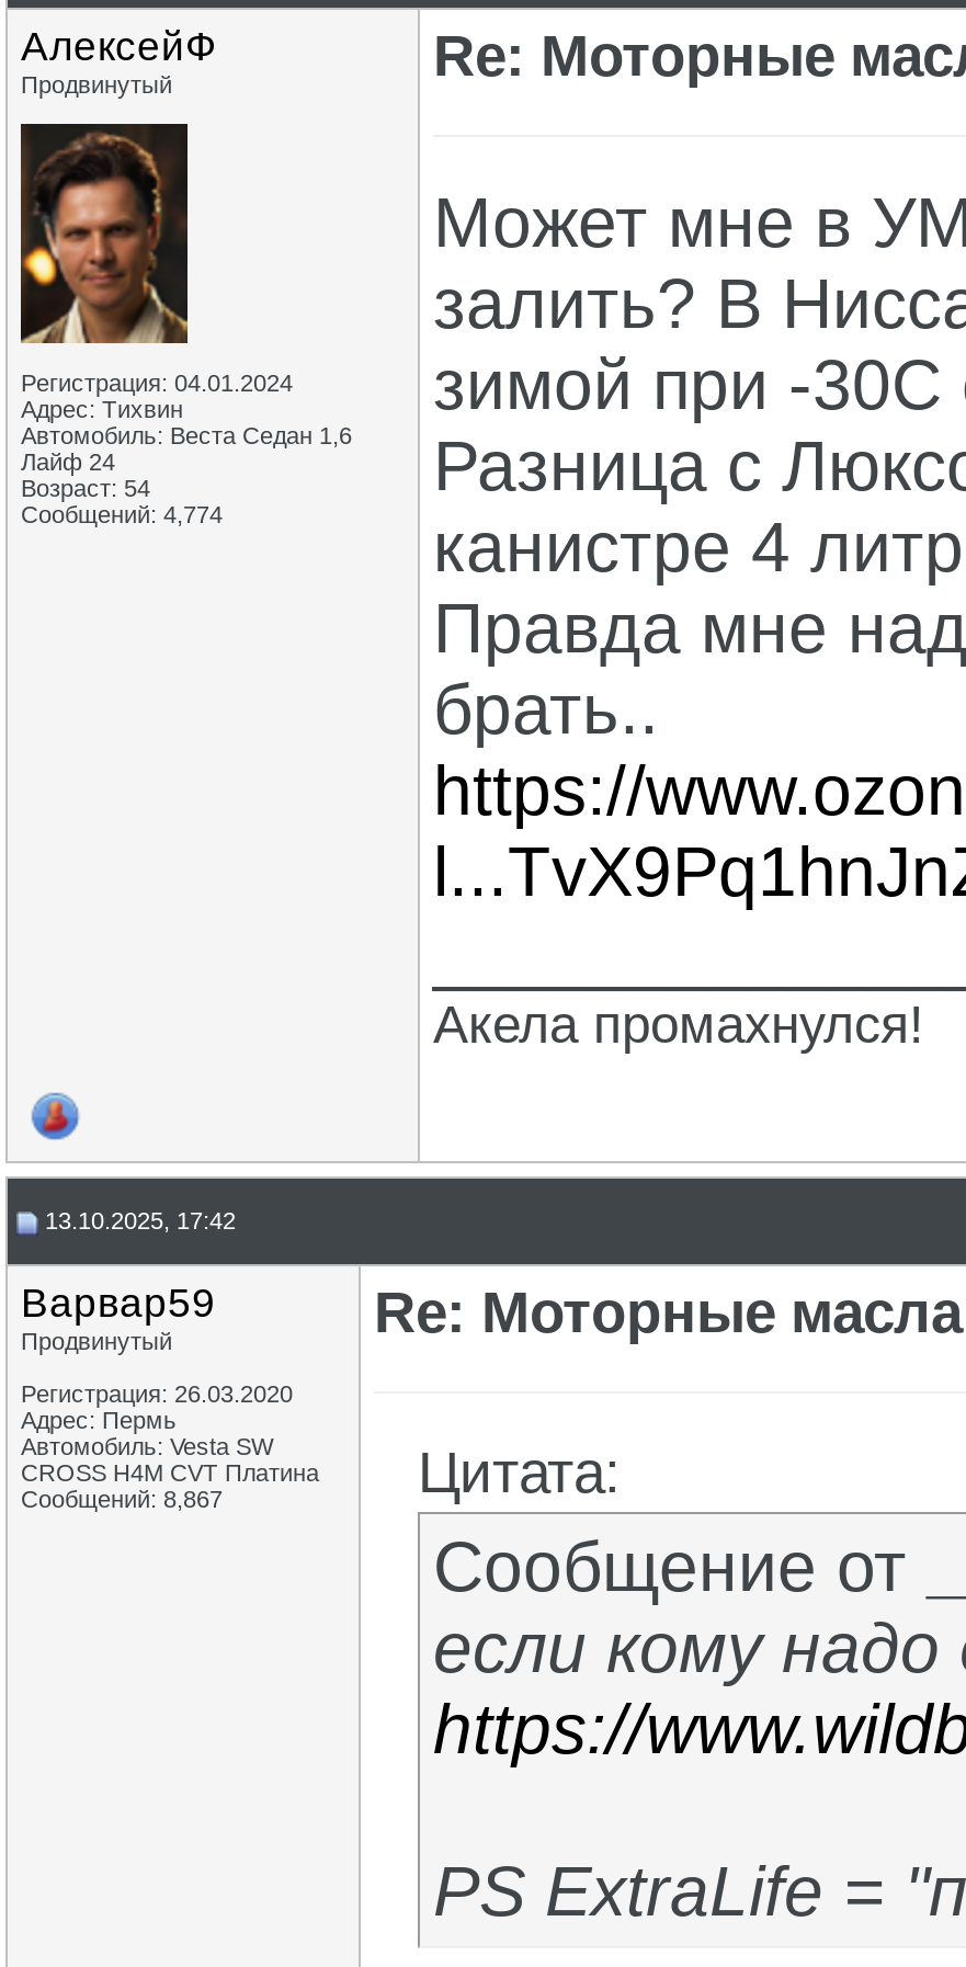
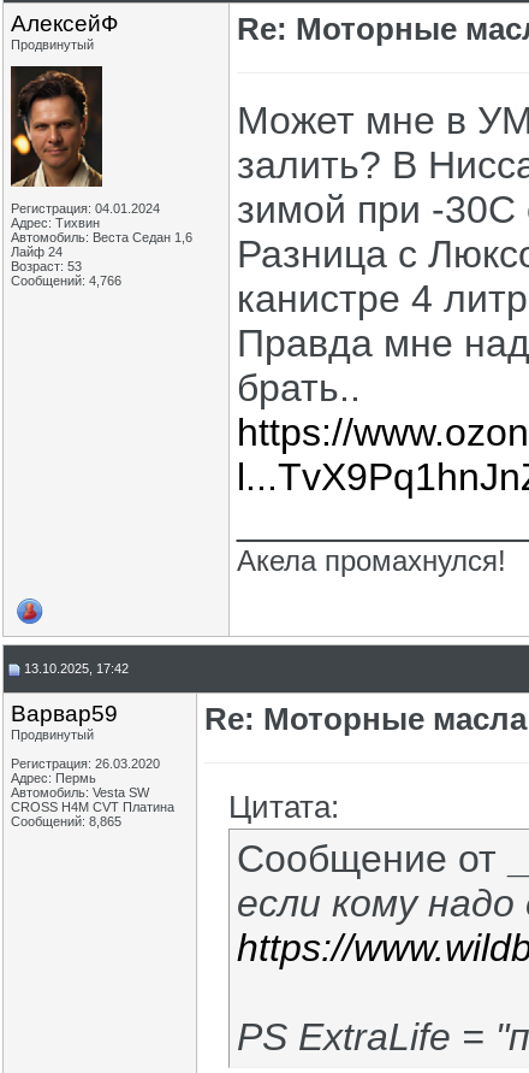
- Возраст: 54
+ Возраст: 53

- Сообщений: 4,774
+ Сообщений: 4,766

- Сообщений: 8,867
+ Сообщений: 8,865
